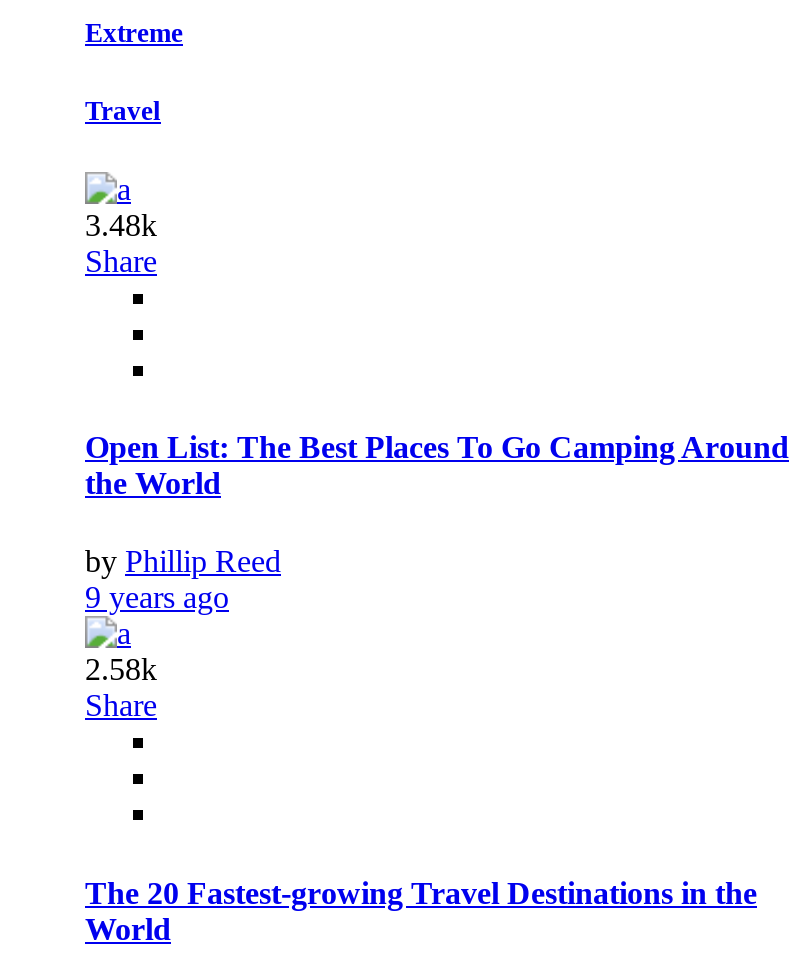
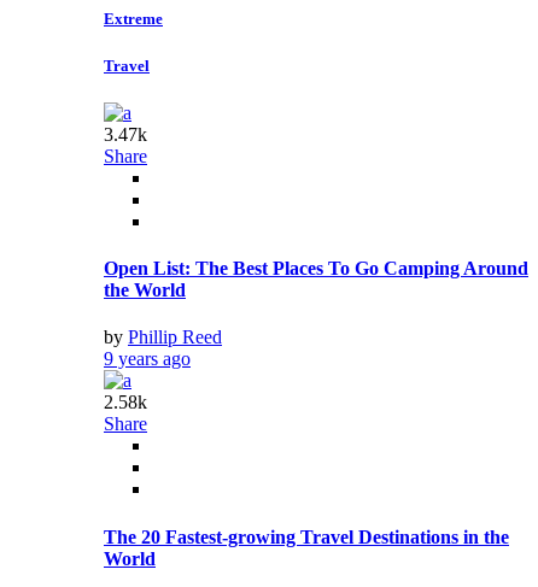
- 3.48k
+ 3.47k
